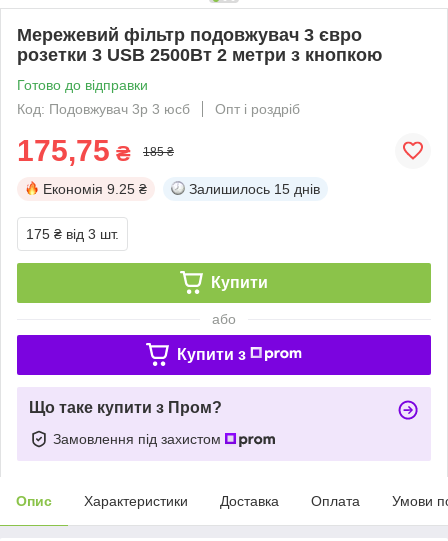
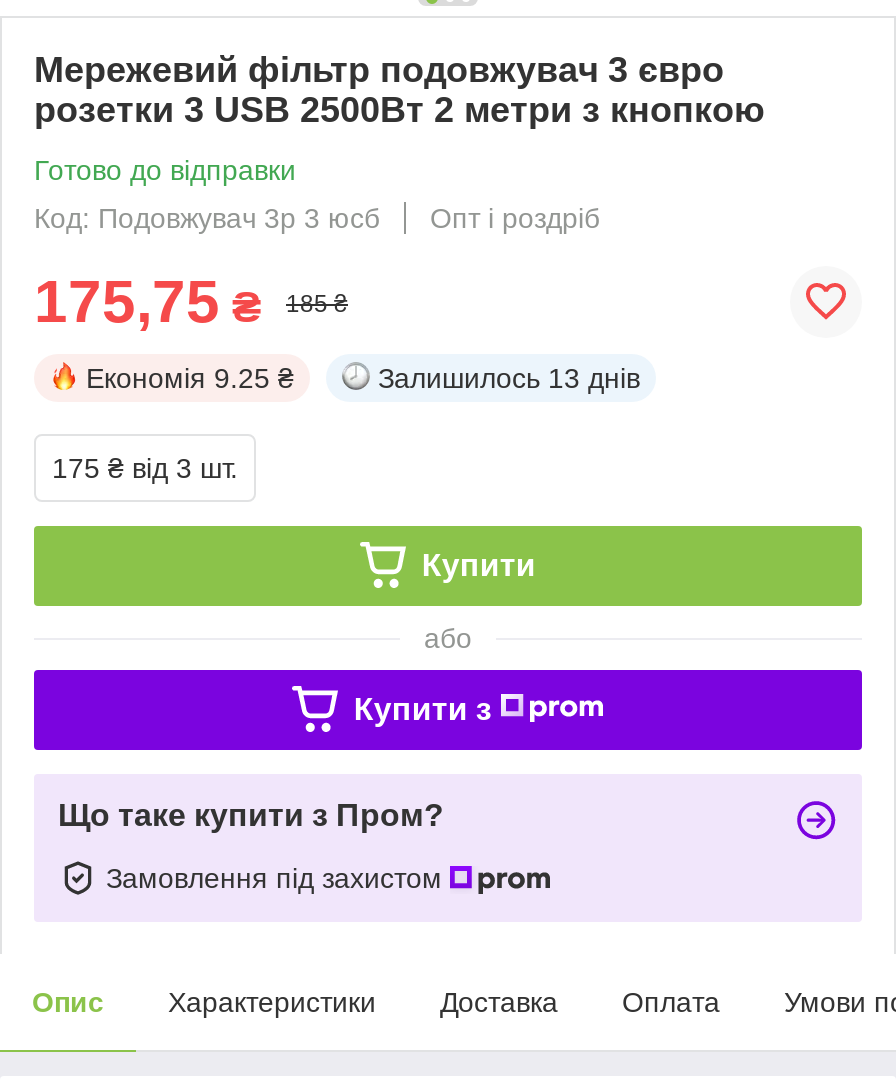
- Залишилось 15 днів
+ Залишилось 13 днів
